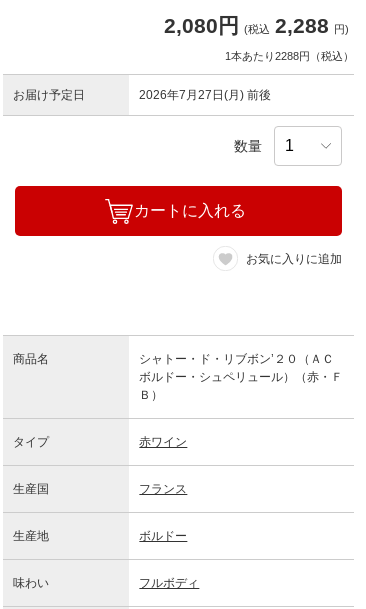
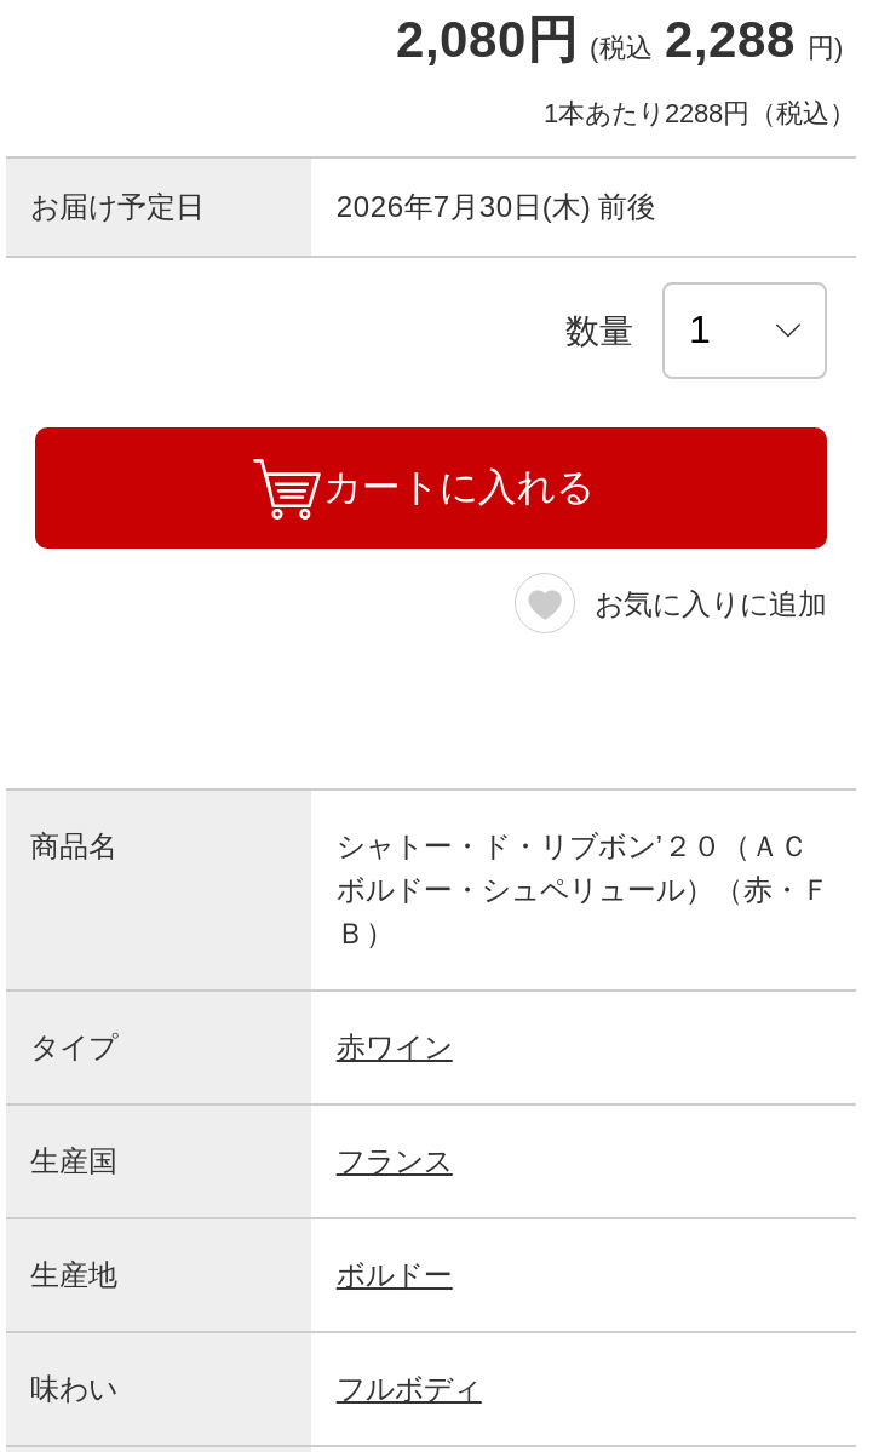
- 2026年7月27日(月) 前後
+ 2026年7月30日(木) 前後
